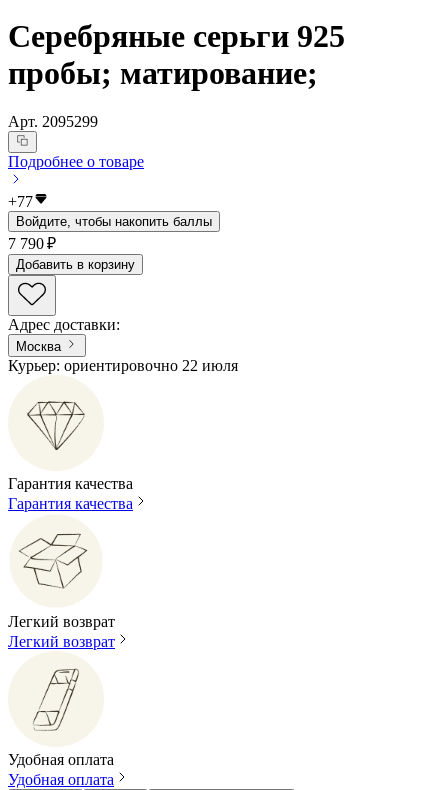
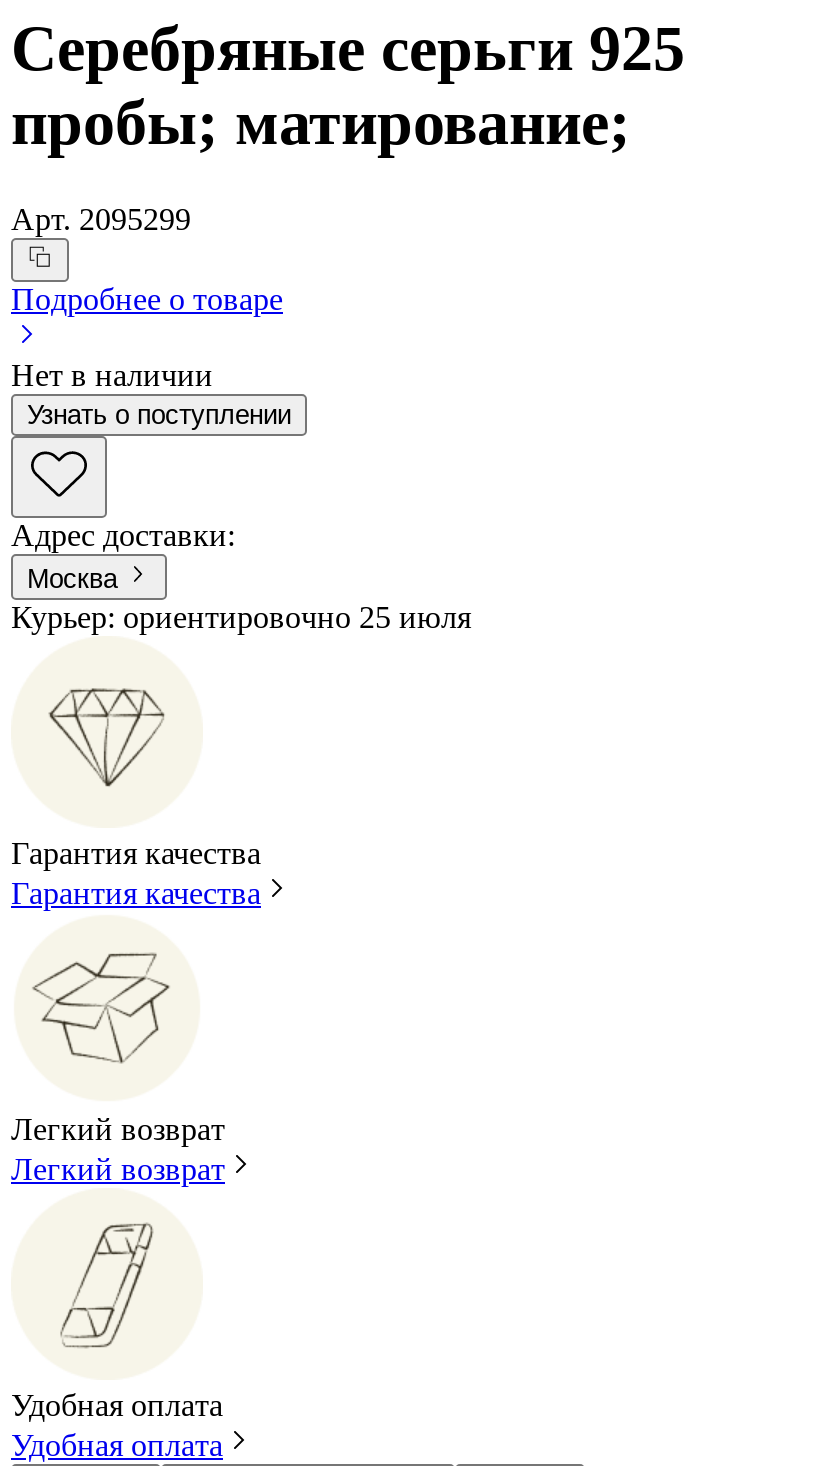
- +77
- Войдите, чтобы накопить баллы
- 7 790 ₽
- Добавить в корзину
+ Нет в наличии
+ Узнать о поступлении

- Курьер: ориентировочно 22 июля
+ Курьер: ориентировочно 25 июля
